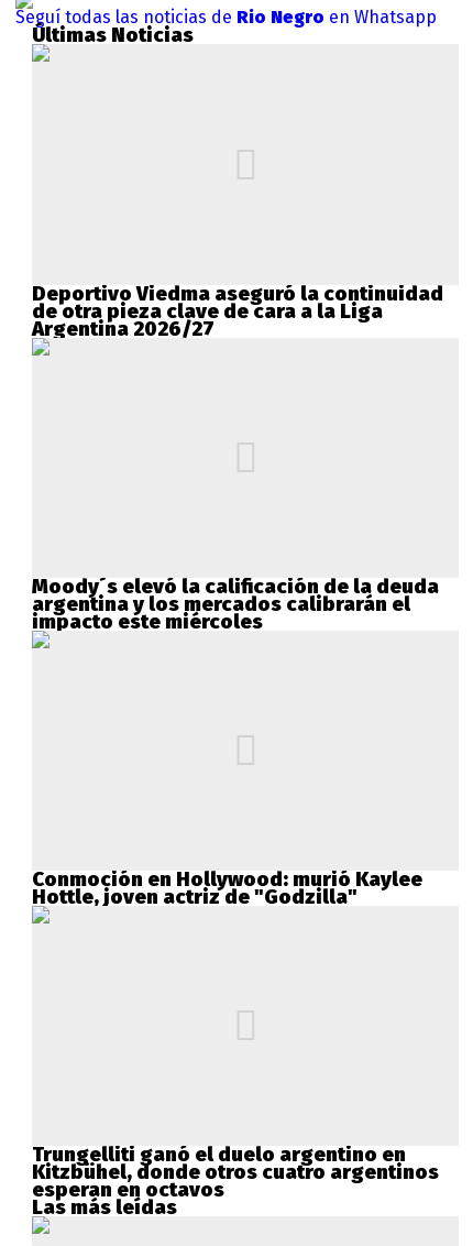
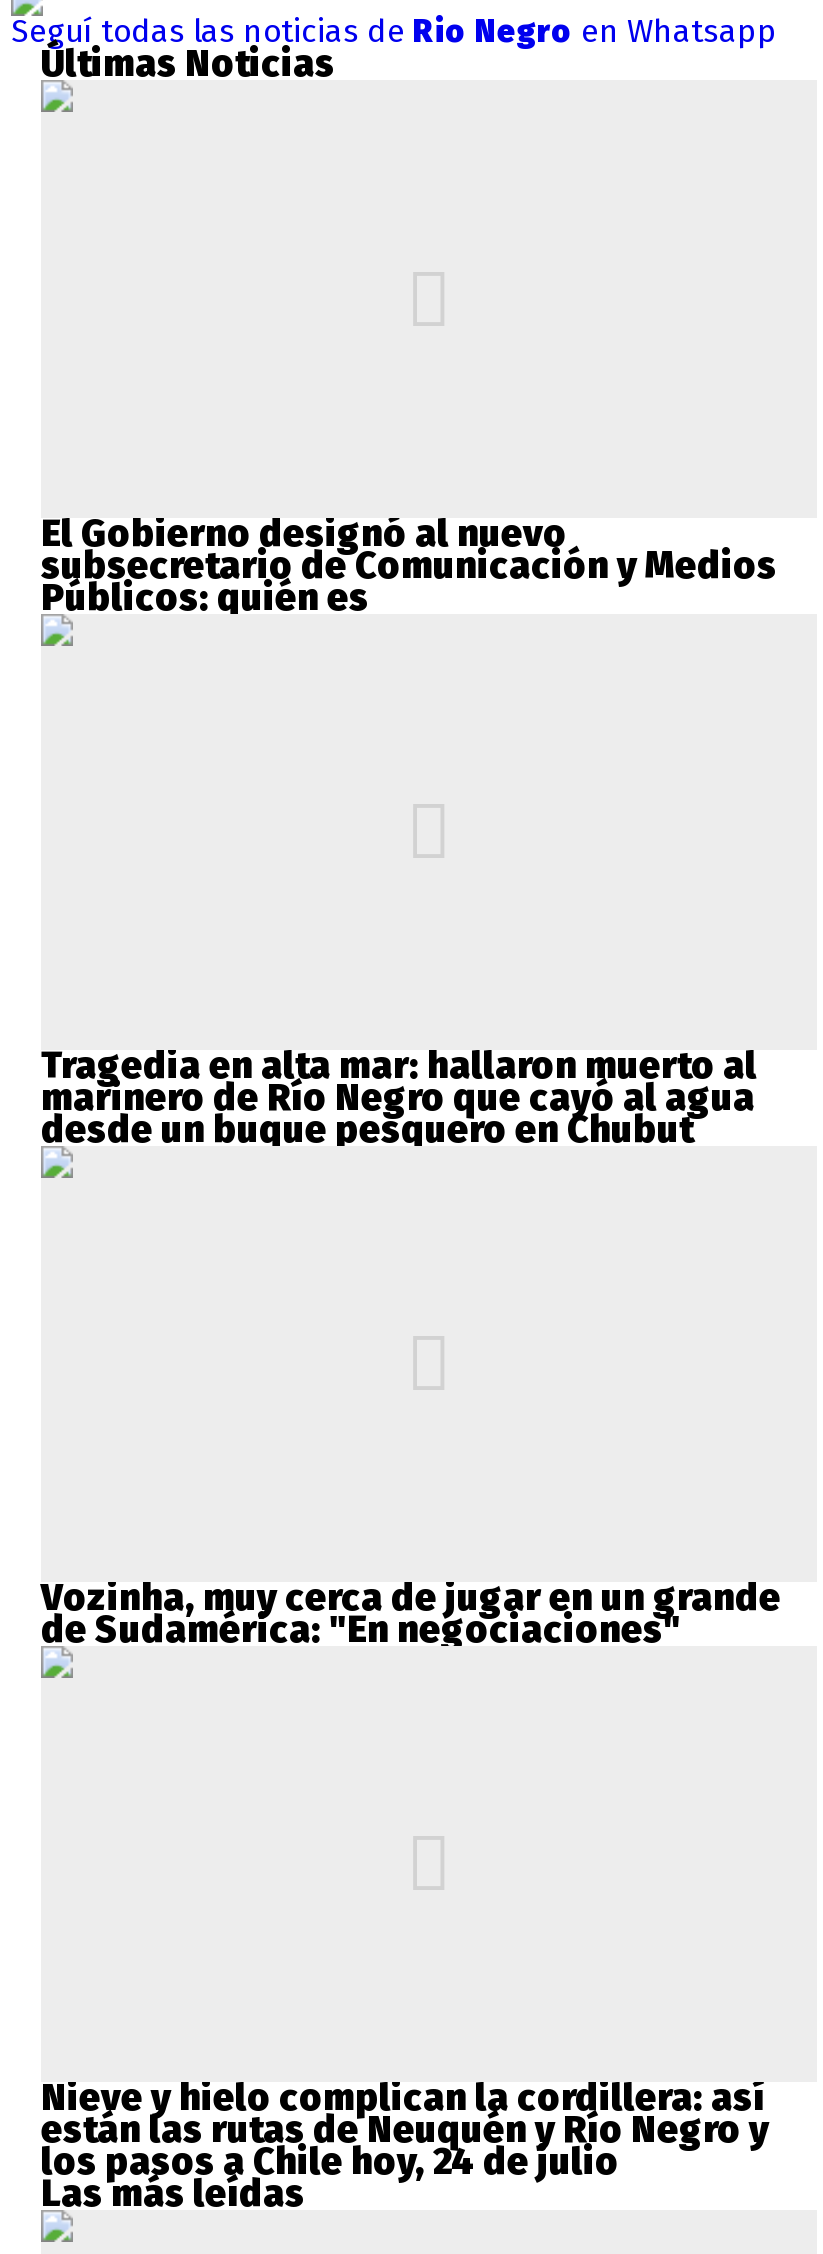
- Deportivo Viedma aseguró la continuidad
- de otra pieza clave de cara a la Liga
- Argentina 2026/27
+ El Gobierno designó al nuevo
+ subsecretario de Comunicación y Medios
+ Públicos: quién es

- Moody´s elevó la calificación de la deuda
- argentina y los mercados calibrarán el
- impacto este miércoles
+ Tragedia en alta mar: hallaron muerto al
+ marinero de Río Negro que cayó al agua
+ desde un buque pesquero en Chubut

- Conmoción en Hollywood: murió Kaylee
- Hottle, joven actriz de "Godzilla"
+ Vozinha, muy cerca de jugar en un grande
+ de Sudamérica: "En negociaciones"

- Trungelliti ganó el duelo argentino en
- Kitzbühel, donde otros cuatro argentinos
- esperan en octavos
+ Nieve y hielo complican la cordillera: así
+ están las rutas de Neuquén y Río Negro y
+ los pasos a Chile hoy, 24 de julio
